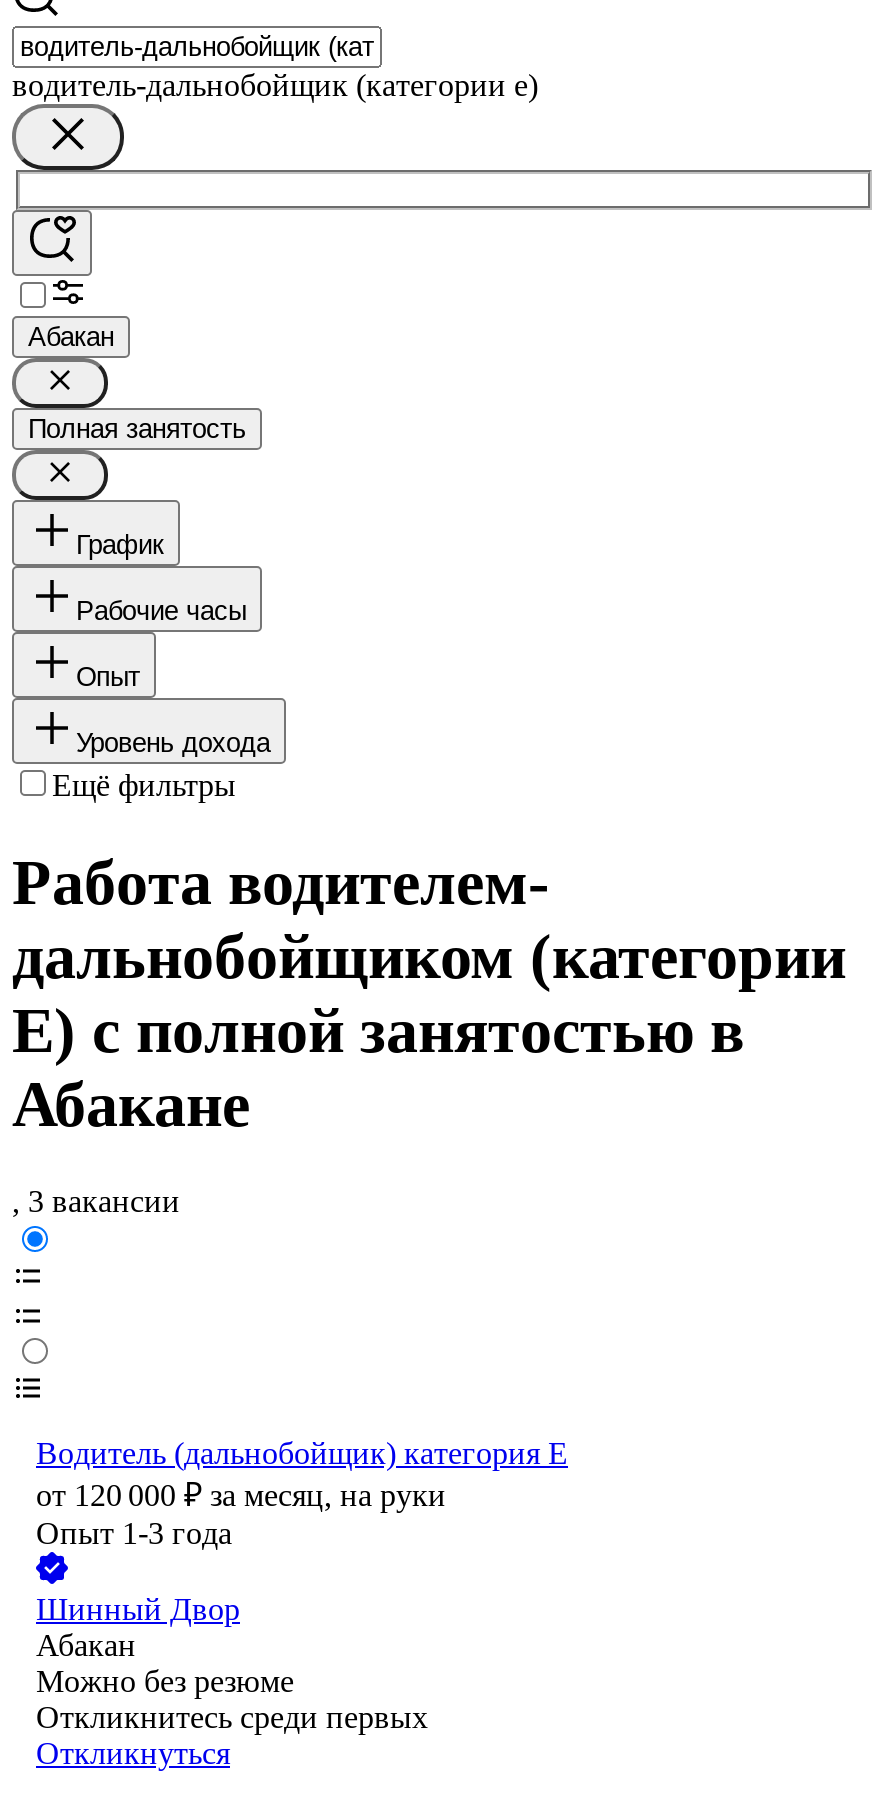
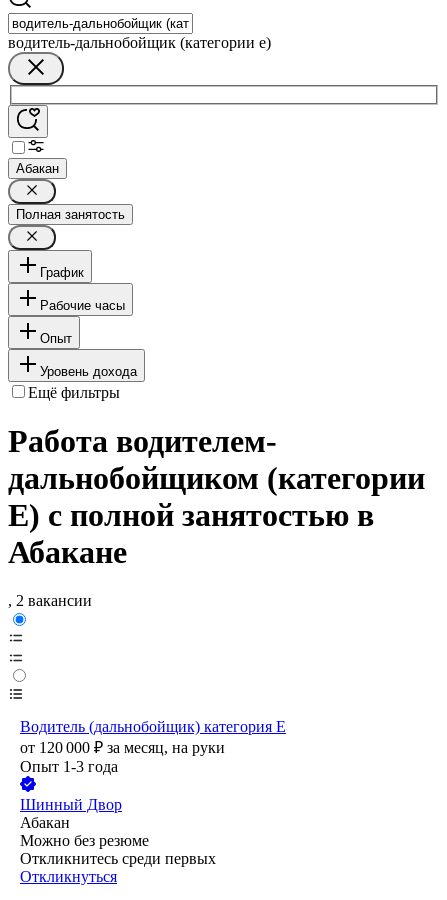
- , 3 вакансии
+ , 2 вакансии
